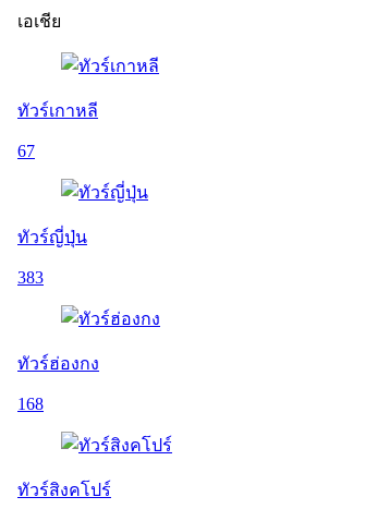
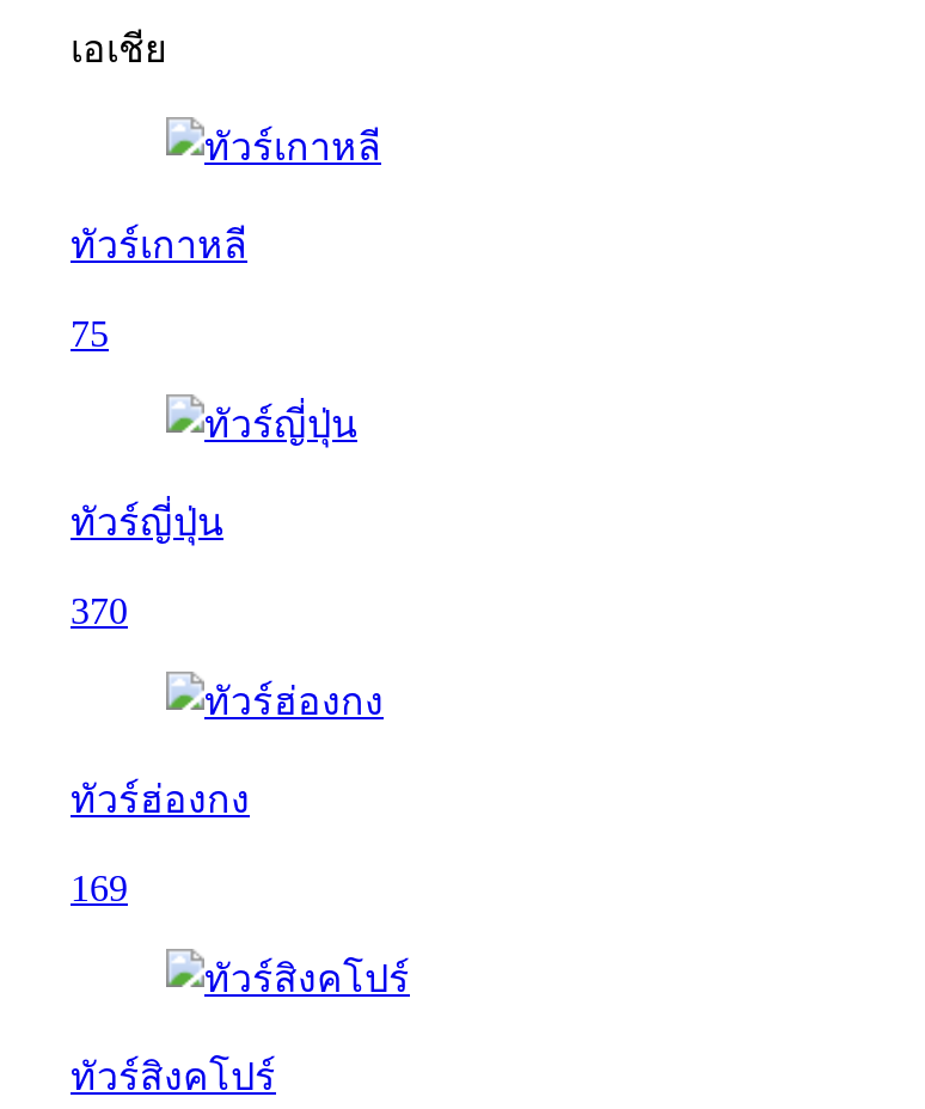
- 67
+ 75

- 383
+ 370

- 168
+ 169
